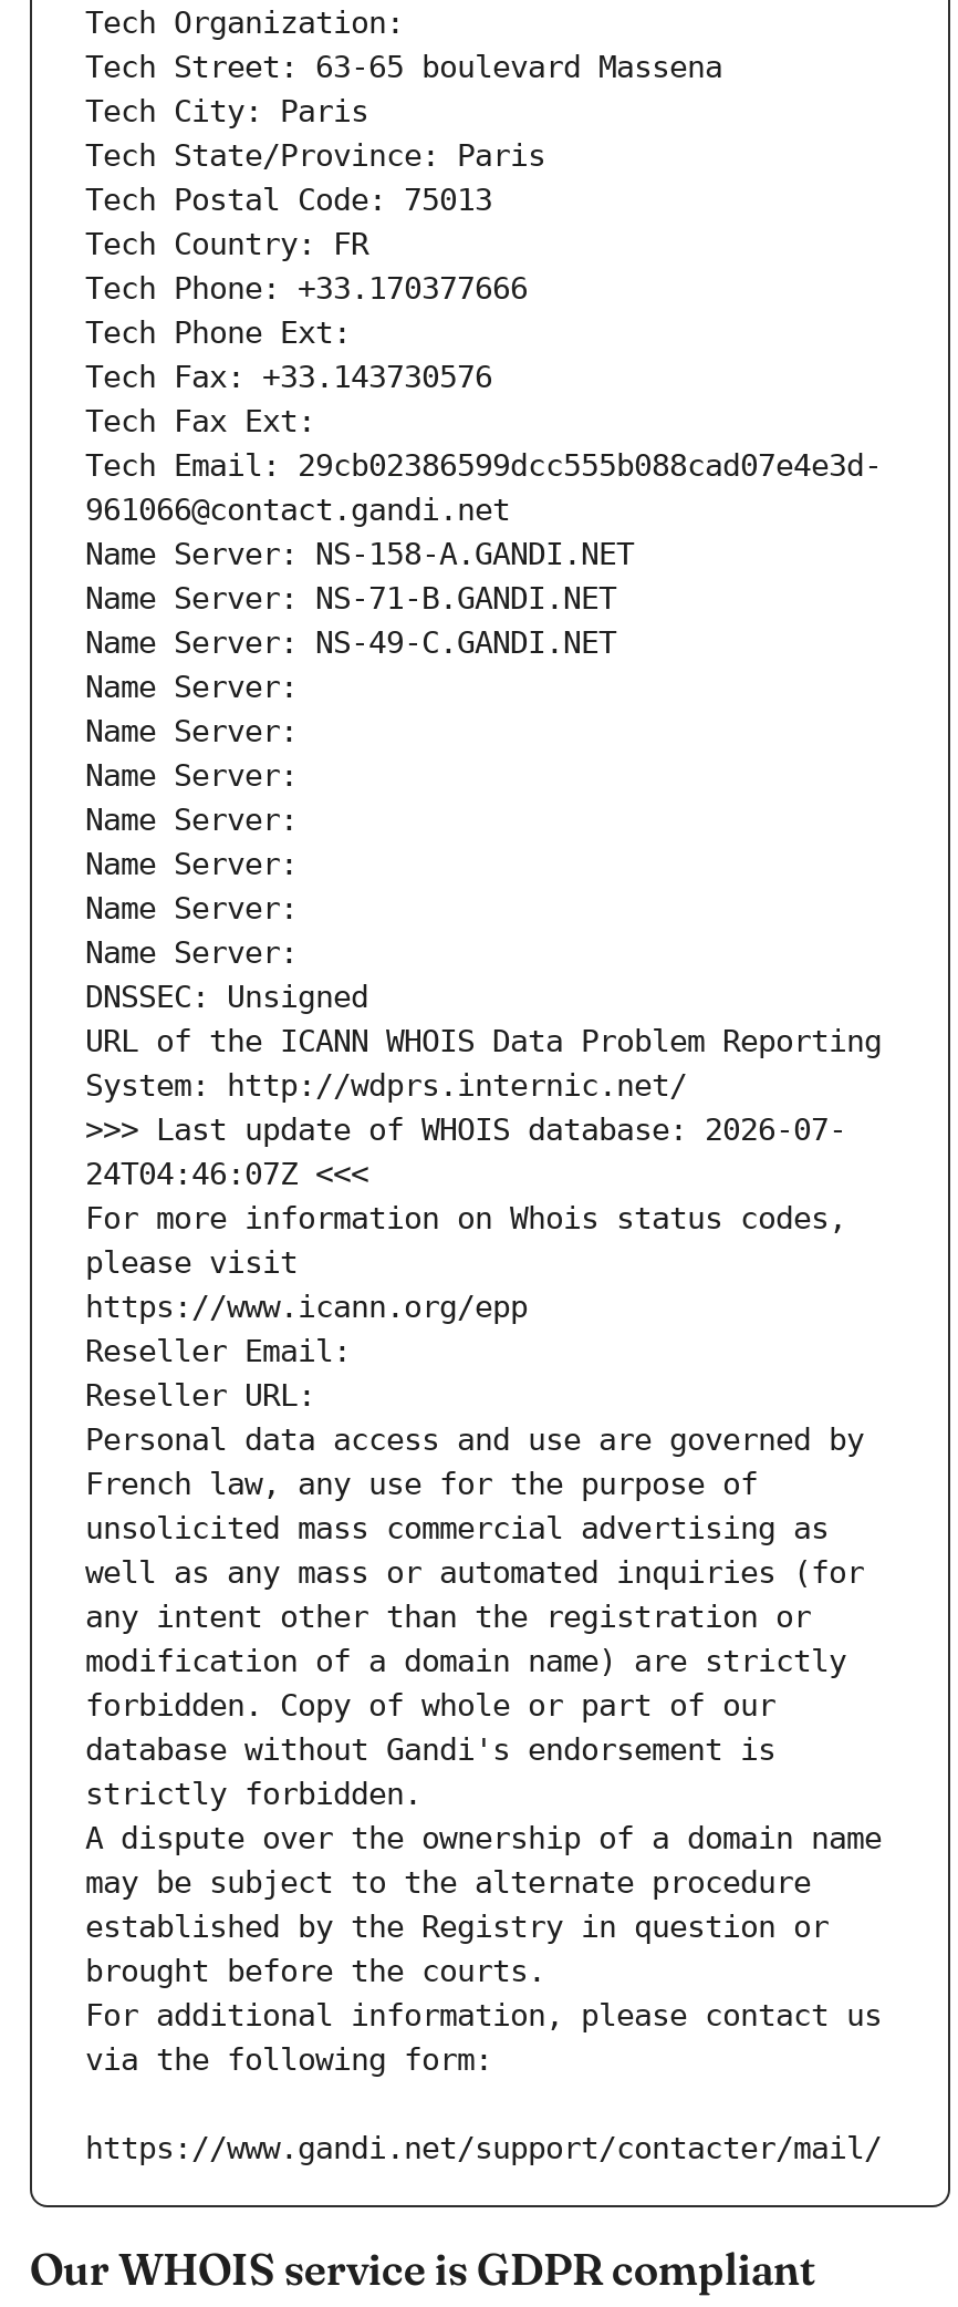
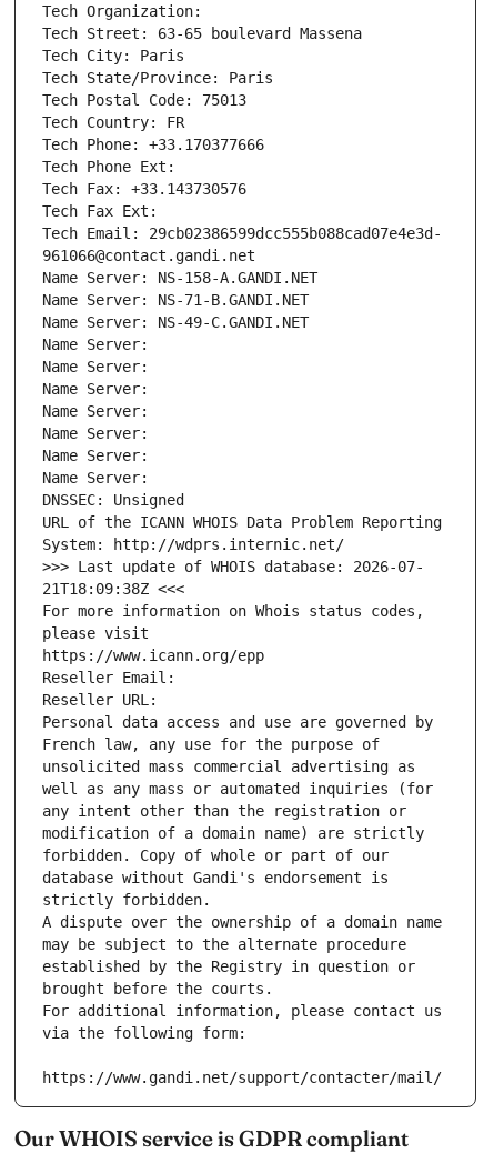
- 24T04:46:07Z <<<
+ 21T18:09:38Z <<<
